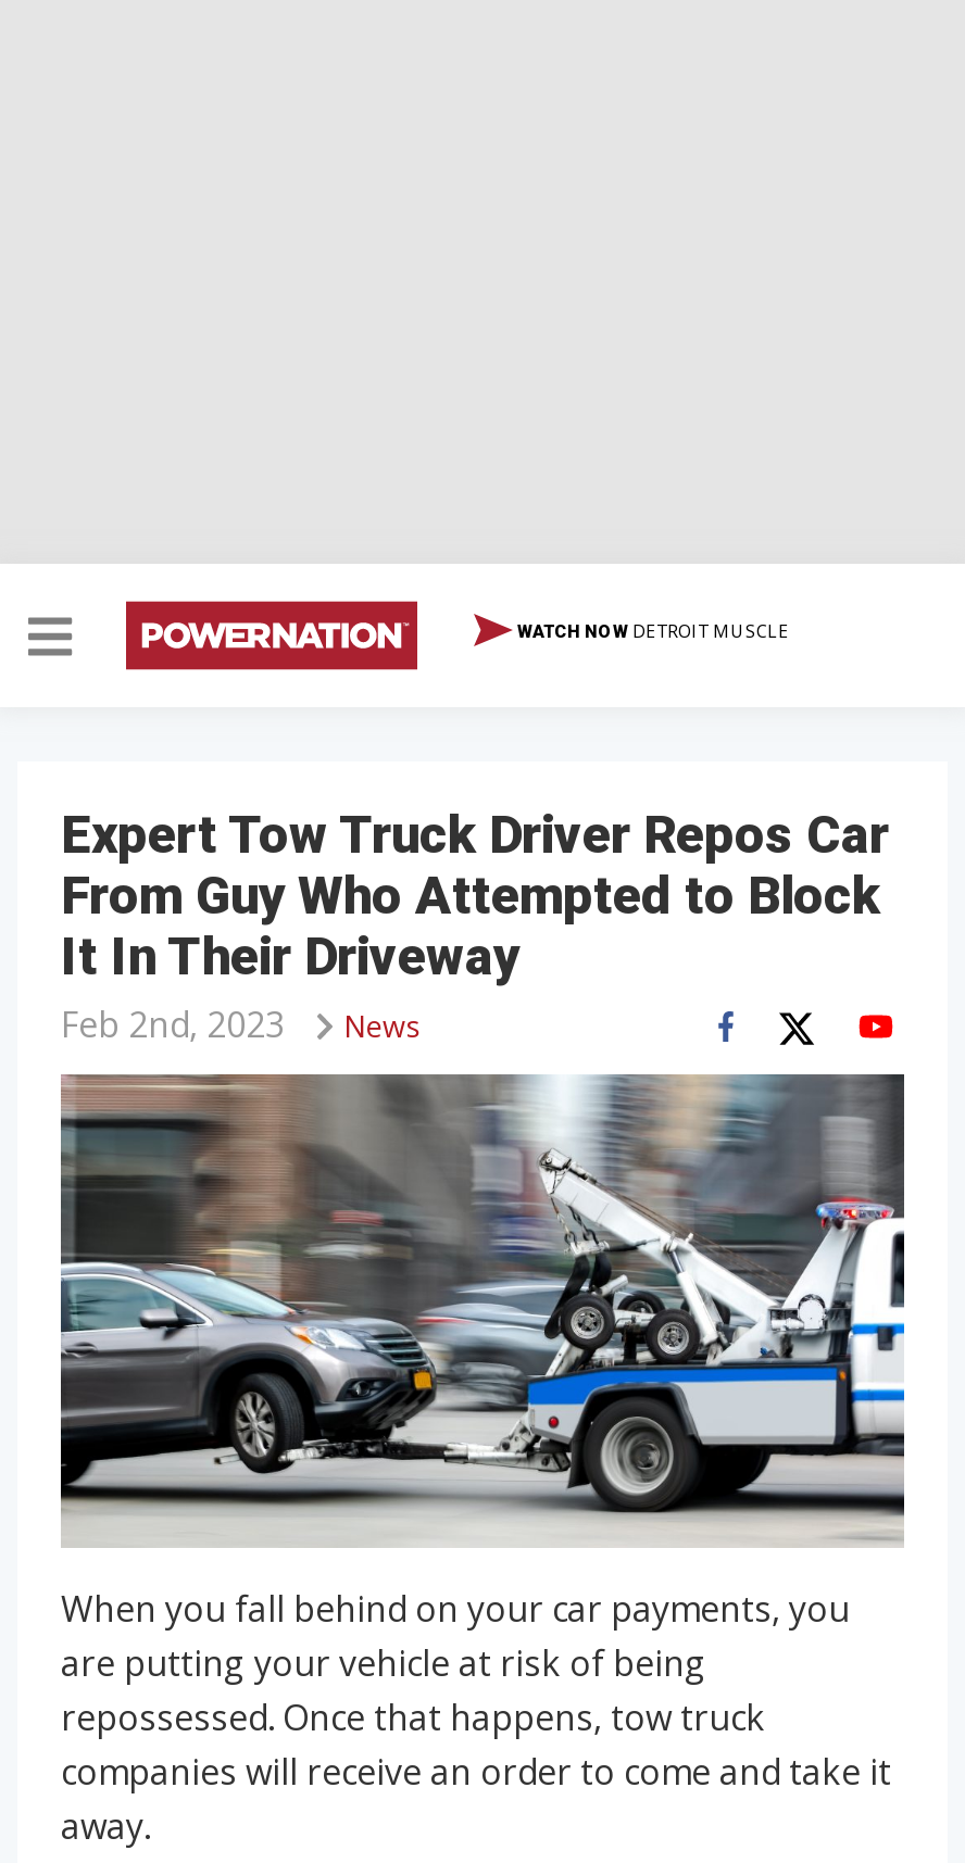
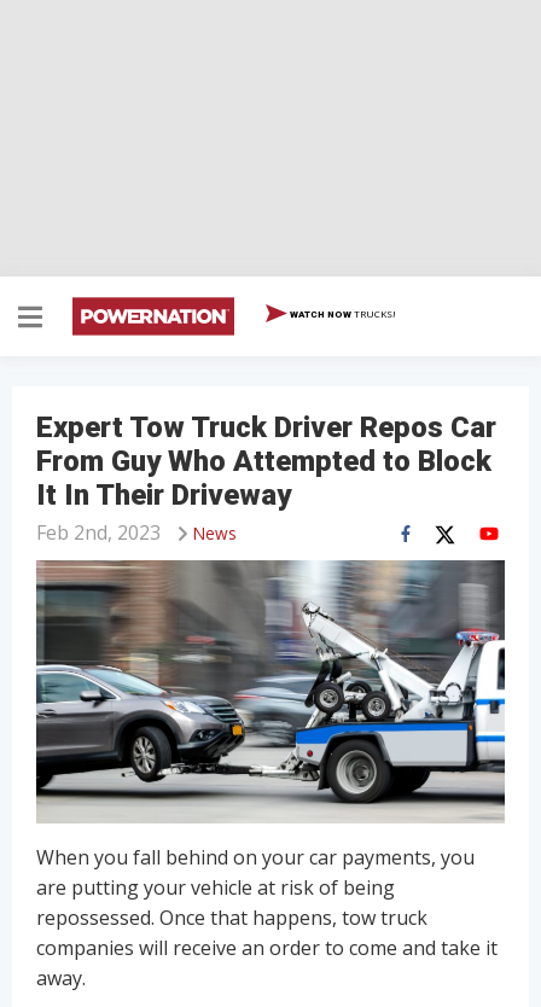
- WATCH NOW DETROIT MUSCLE
+ WATCH NOW TRUCKS!
